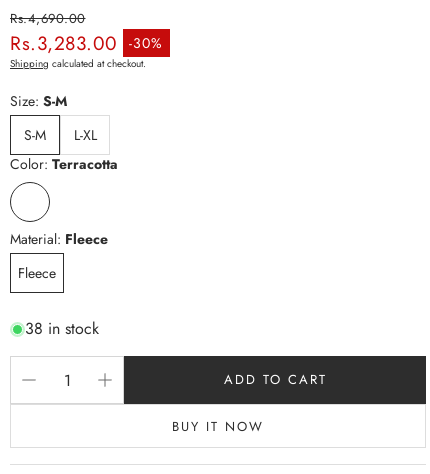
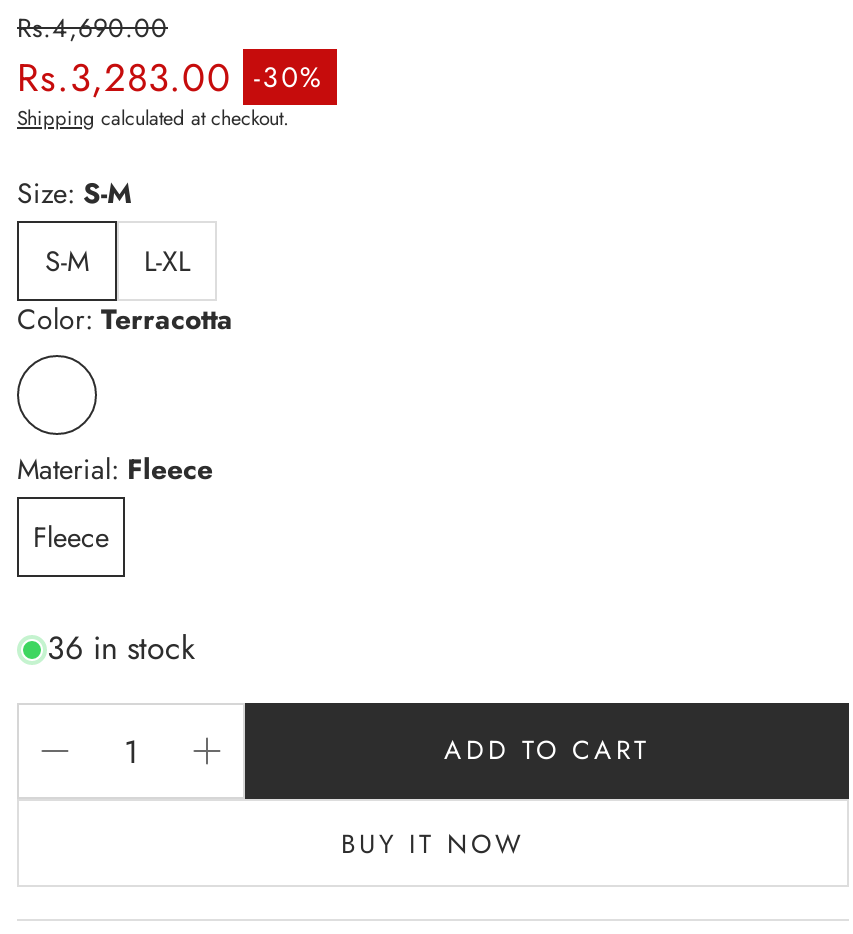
- 38 in stock
+ 36 in stock
